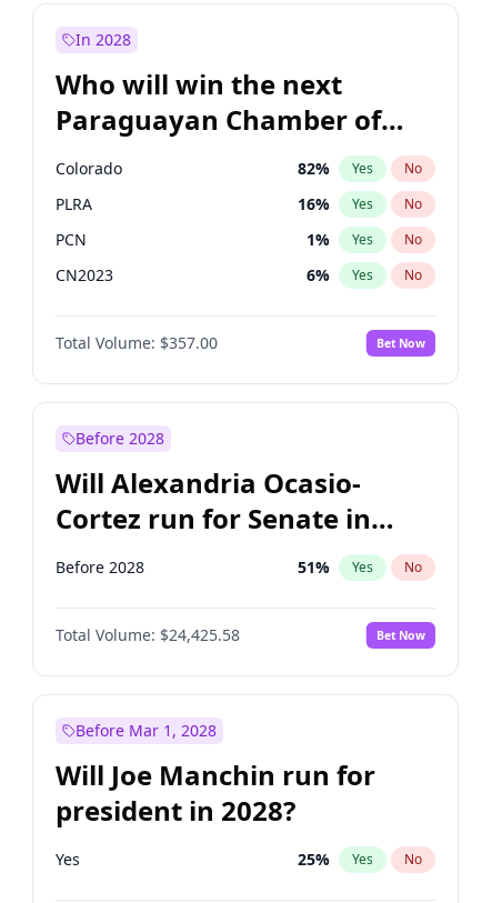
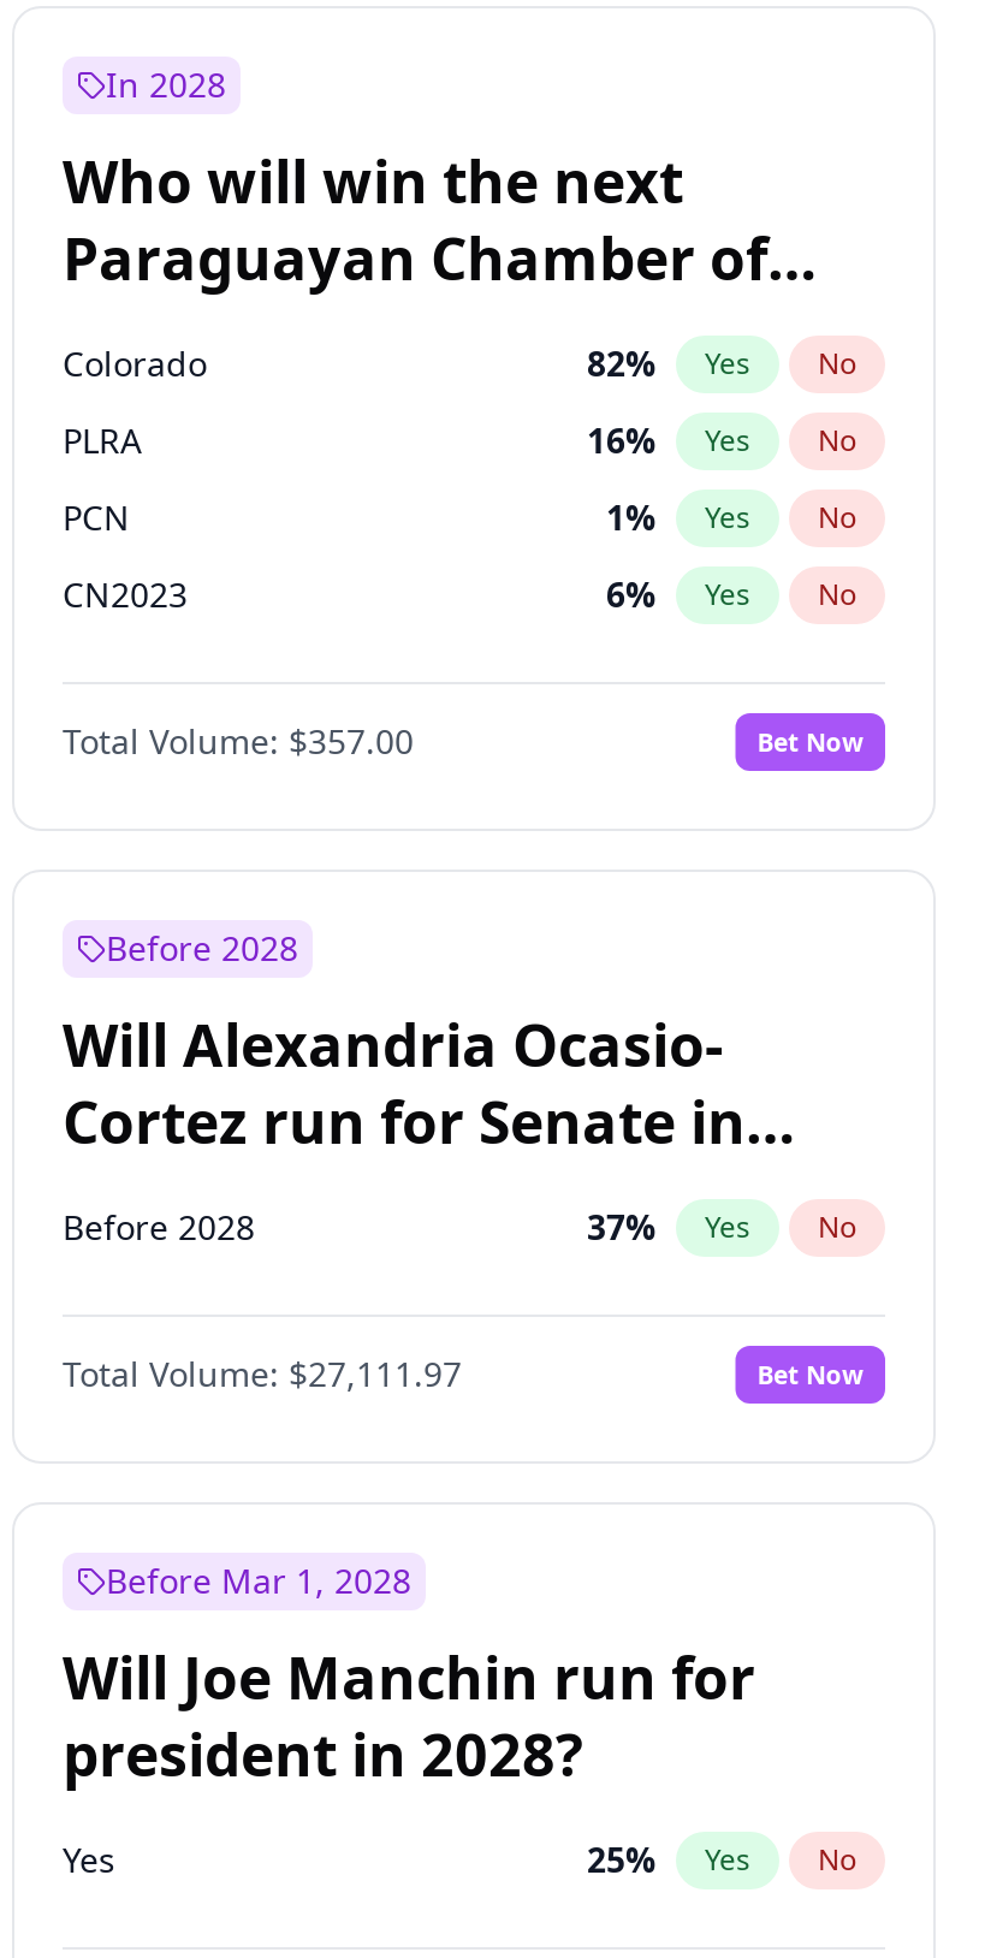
- 51% Yes No
+ 37% Yes No

- Total Volume: $24,425.58
+ Total Volume: $27,111.97
